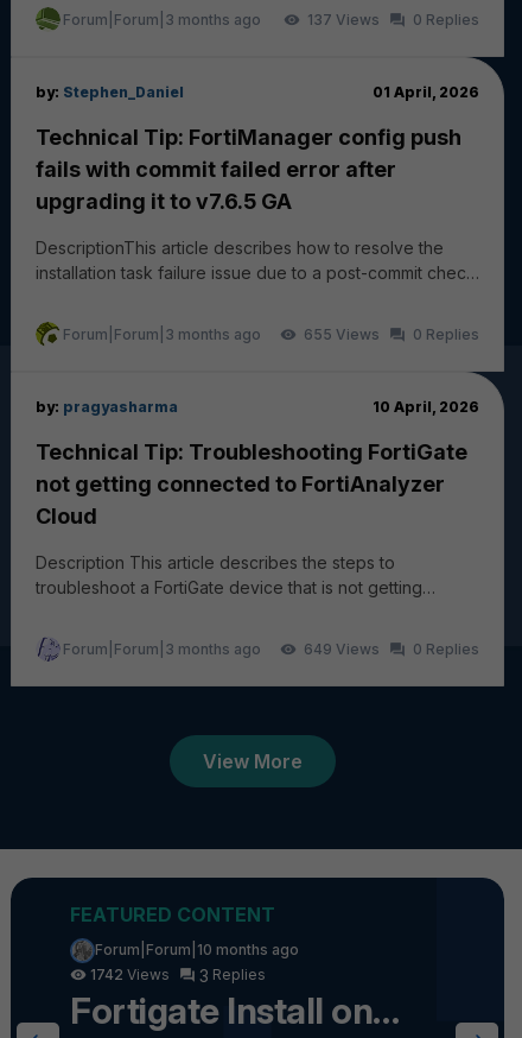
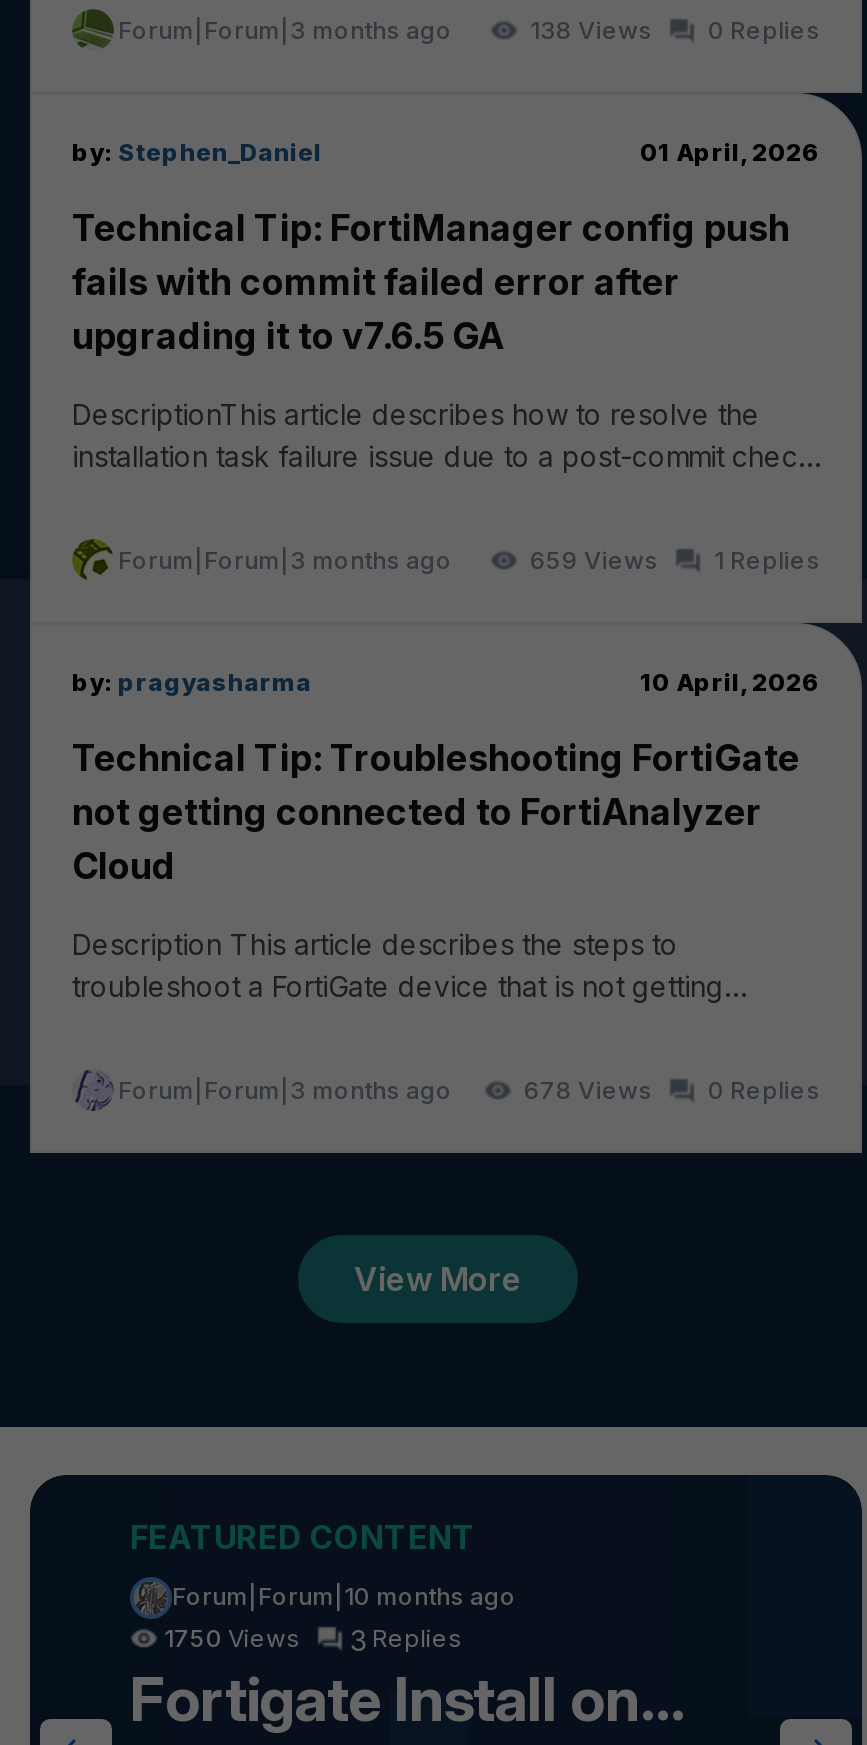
- 137
+ 138

- 655
+ 659

- 0
+ 1

- 649
+ 678

- 1742
+ 1750
